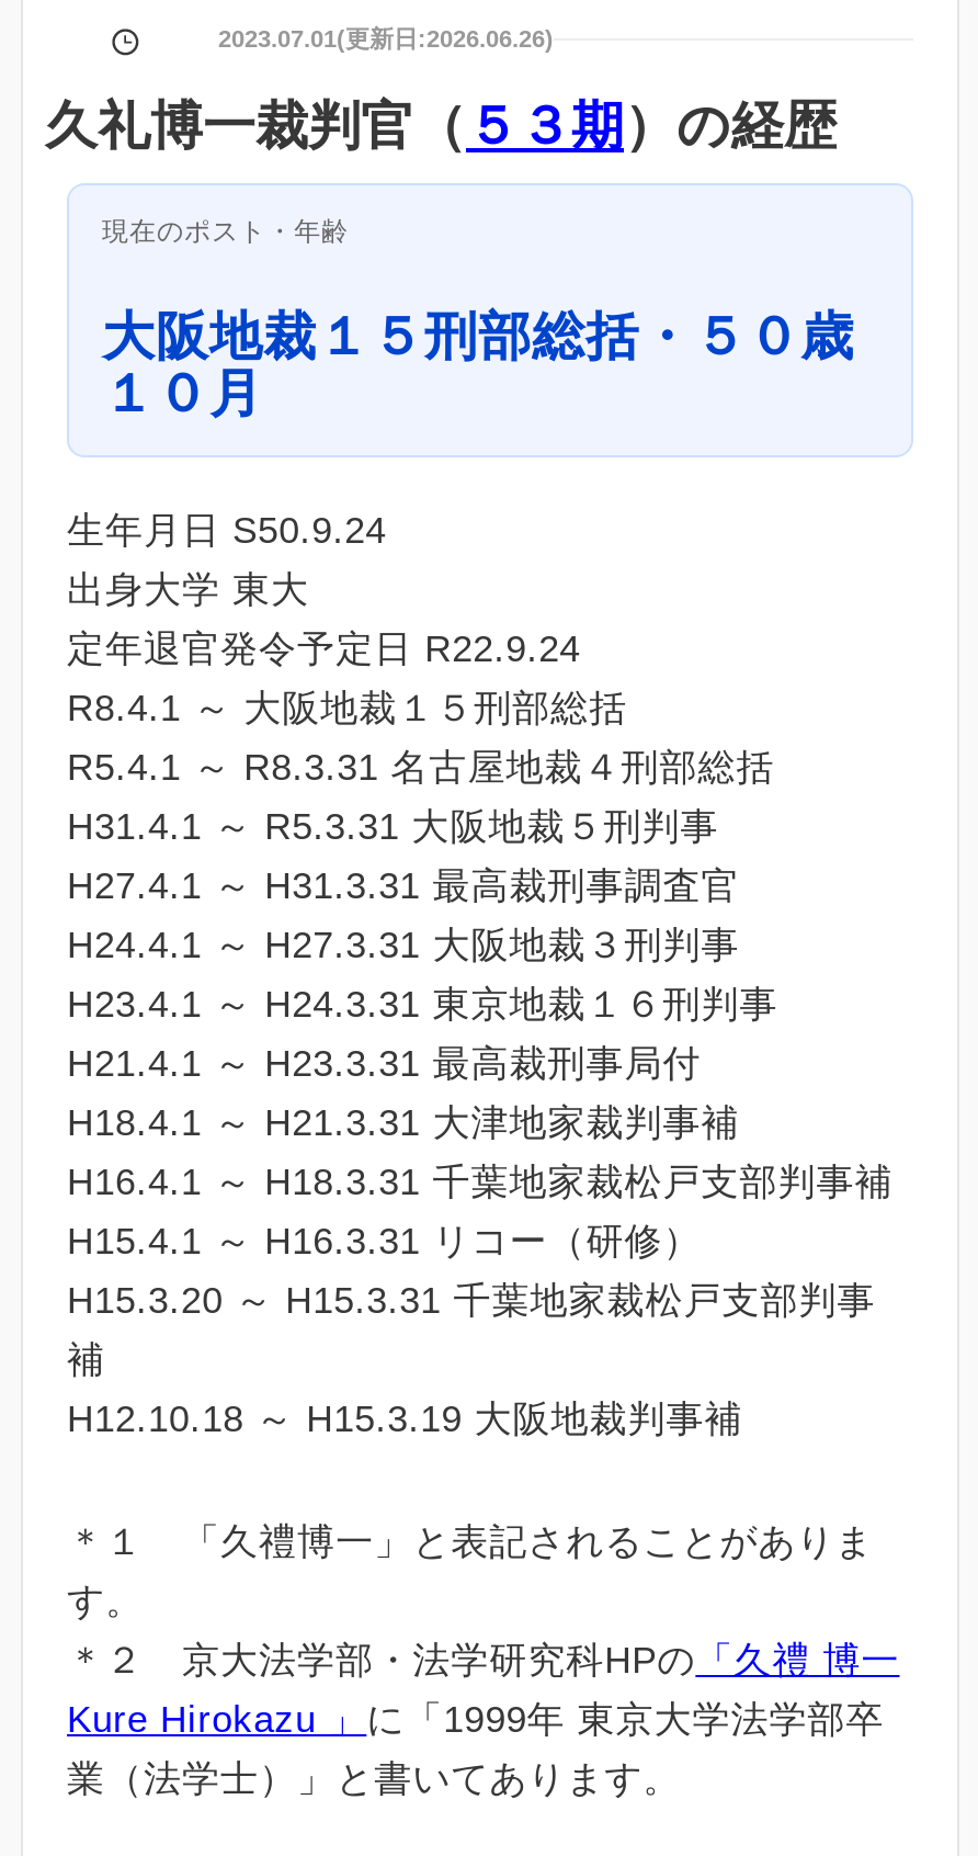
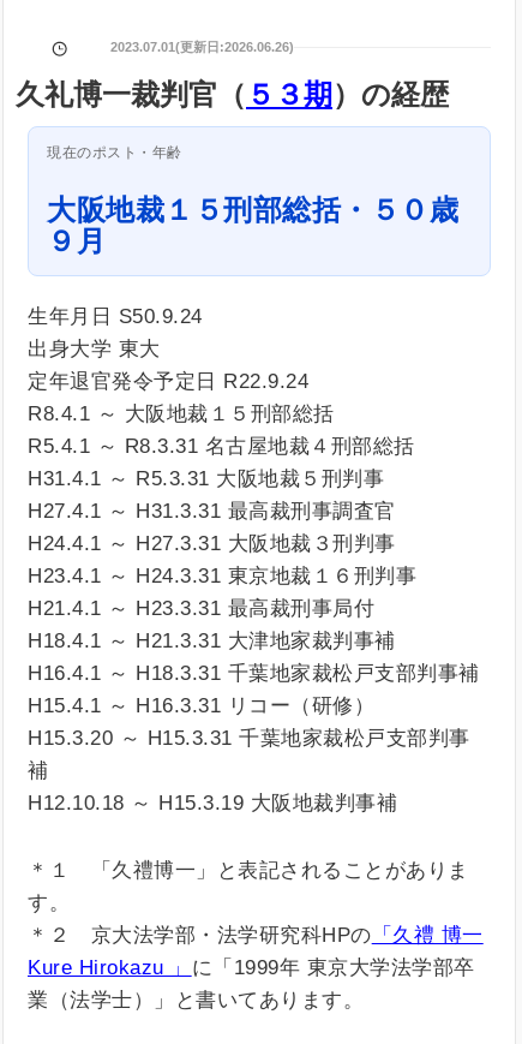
- １０月
+ ９月
